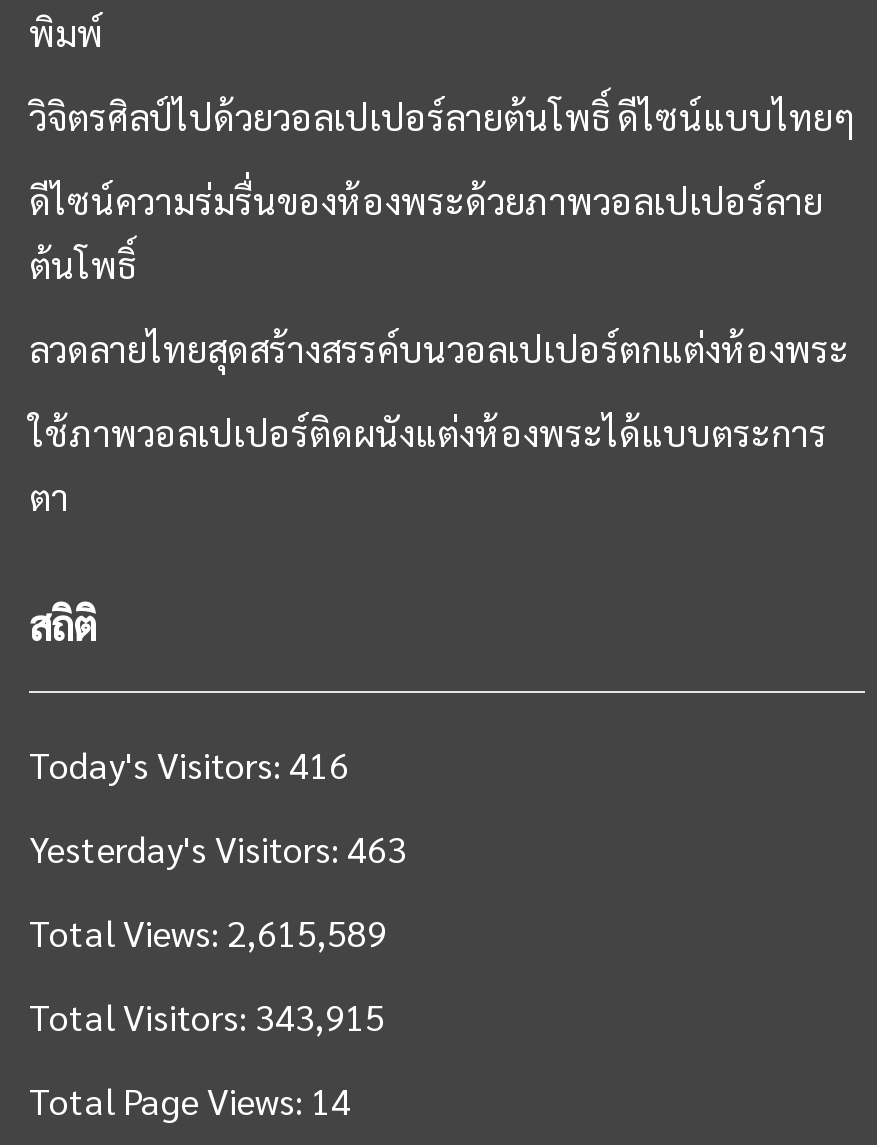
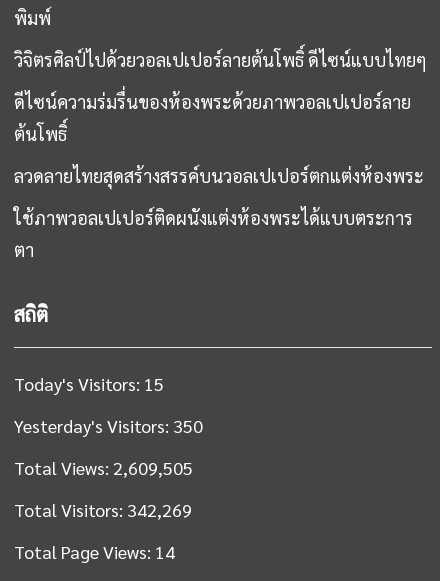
- Today's Visitors: 416
+ Today's Visitors: 15

- Yesterday's Visitors: 463
+ Yesterday's Visitors: 350

- Total Views: 2,615,589
+ Total Views: 2,609,505

- Total Visitors: 343,915
+ Total Visitors: 342,269
